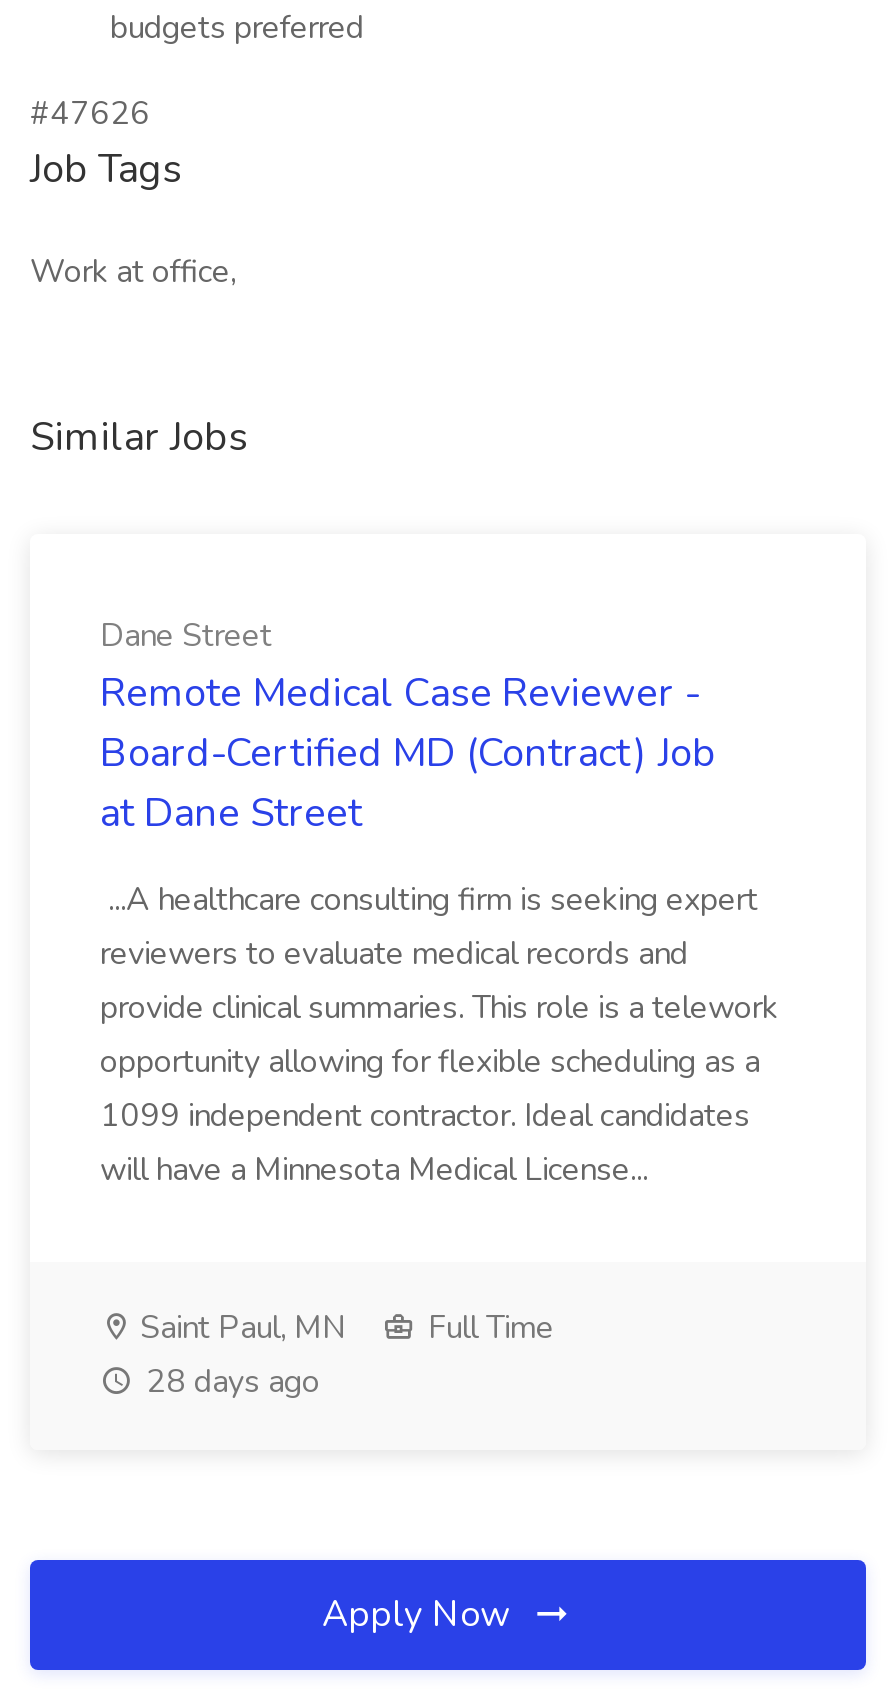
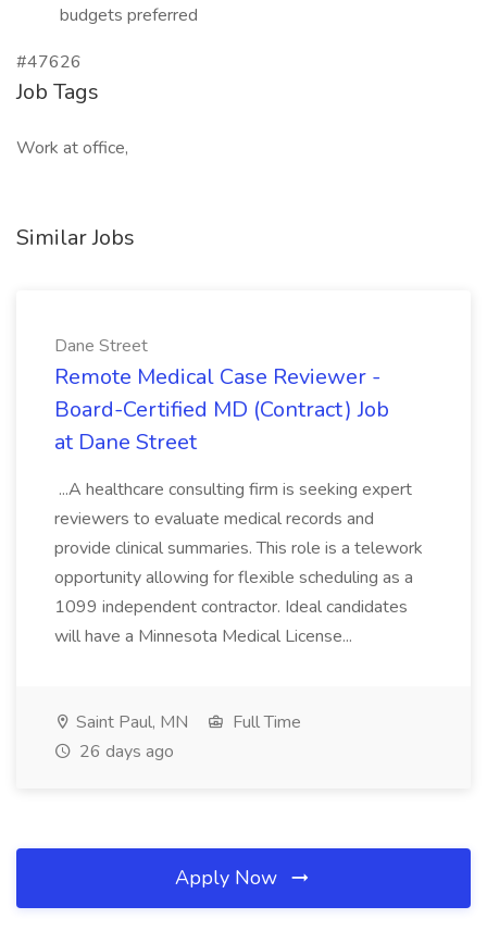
- 28 days ago
+ 26 days ago
